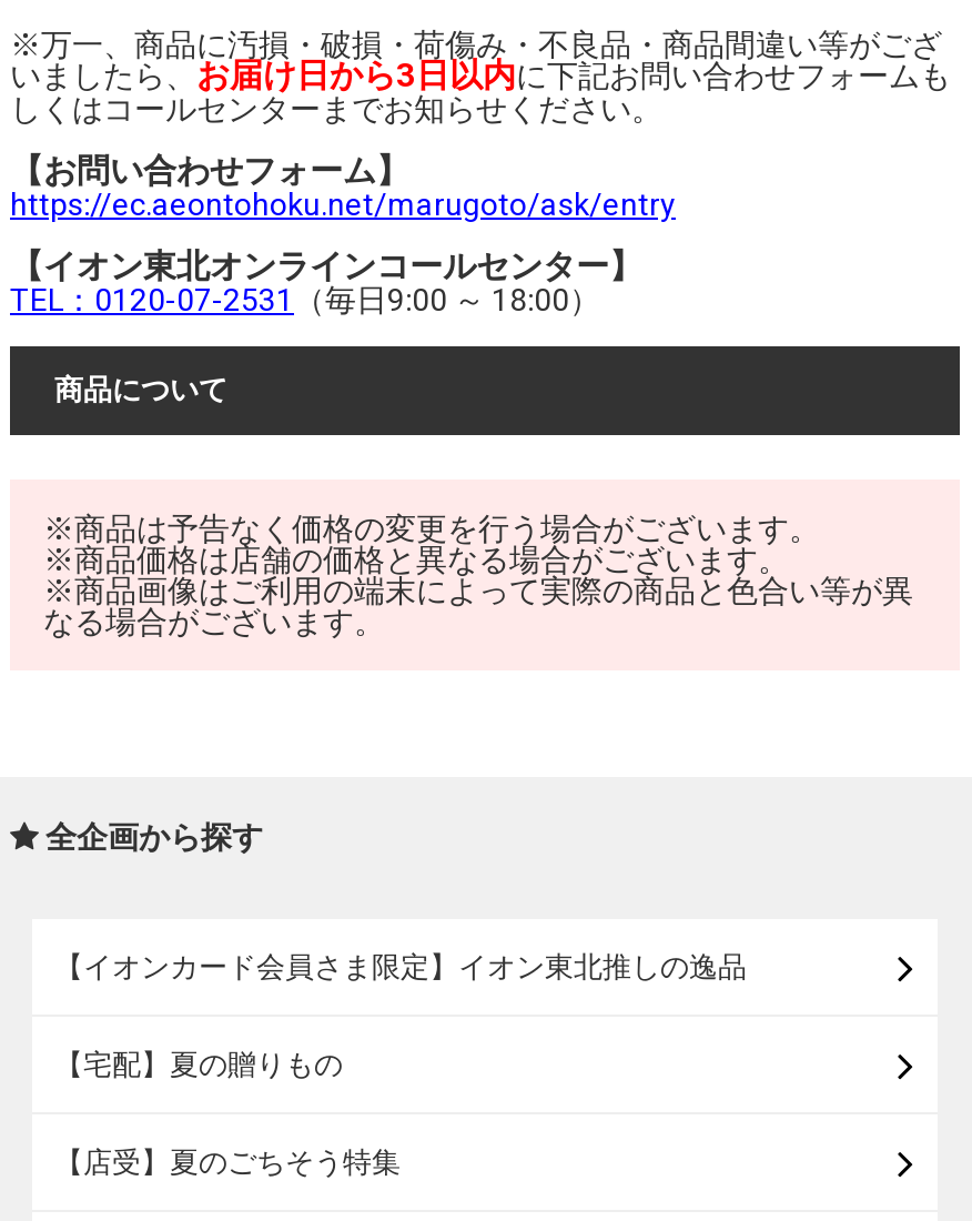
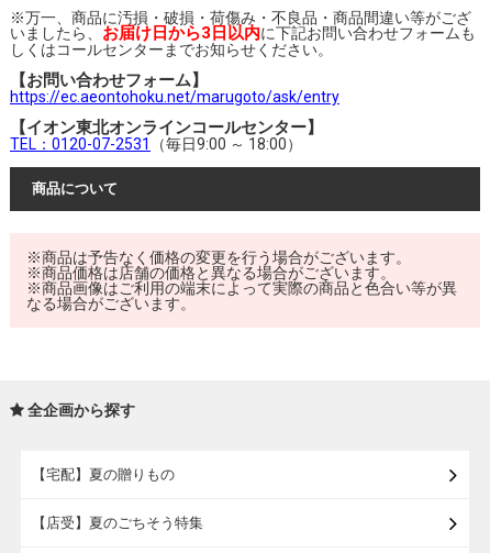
- 【イオンカード会員さま限定】イオン東北推しの逸品
